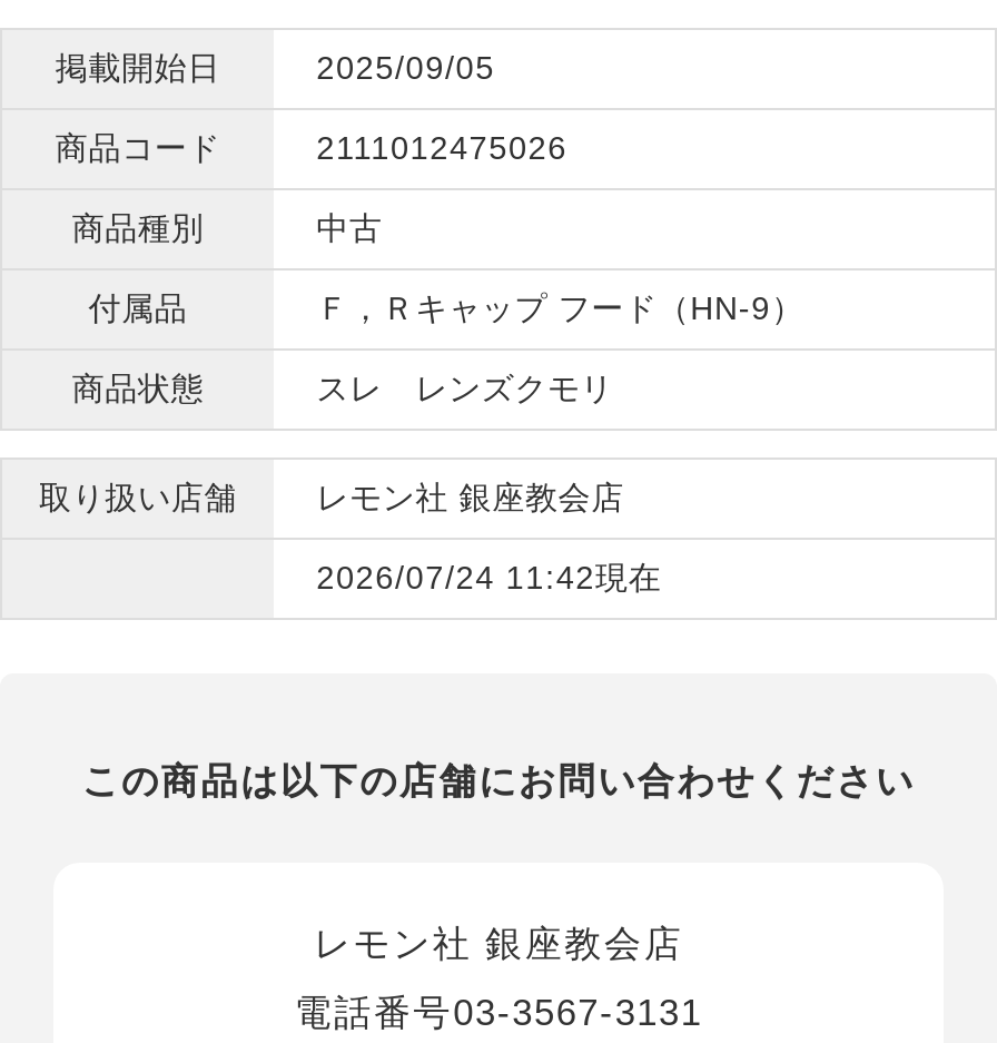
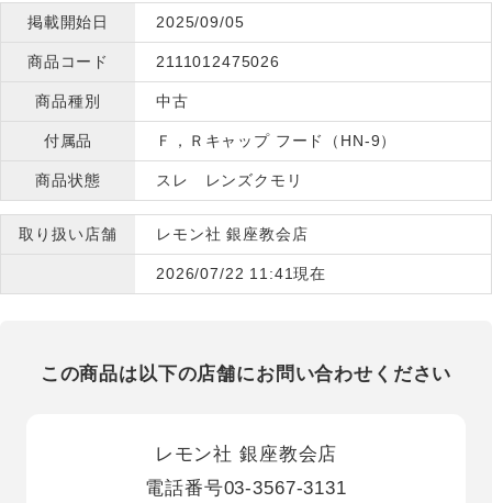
- 2026/07/24 11:42現在
+ 2026/07/22 11:41現在
